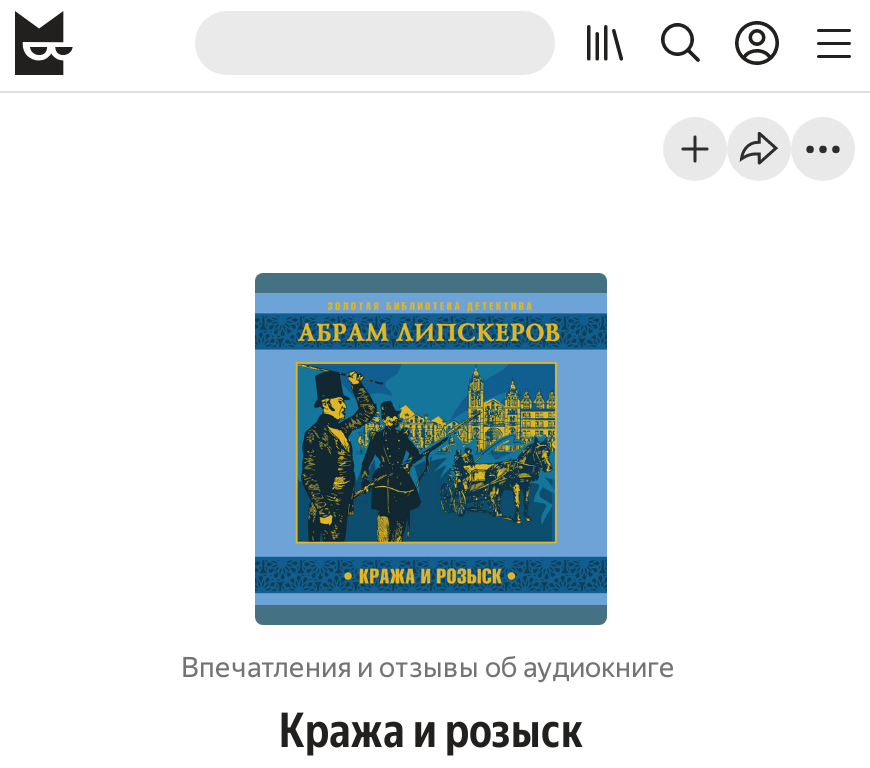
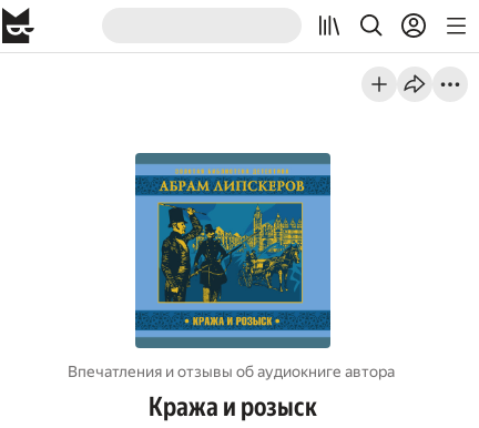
- Впечатления и отзывы об aудиокниге
+ Впечатления и отзывы об aудиокниге автора
